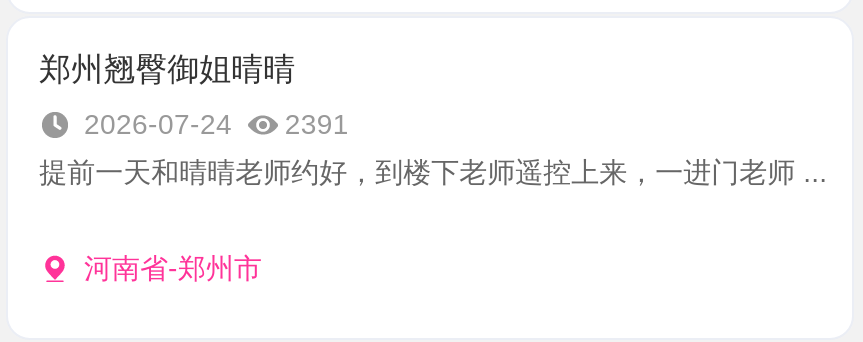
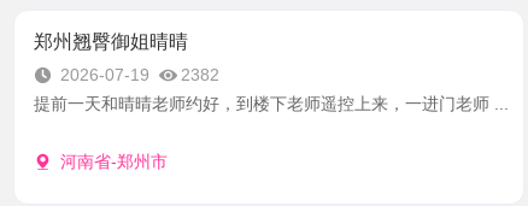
- 2026-07-24
+ 2026-07-19

- 2391
+ 2382
